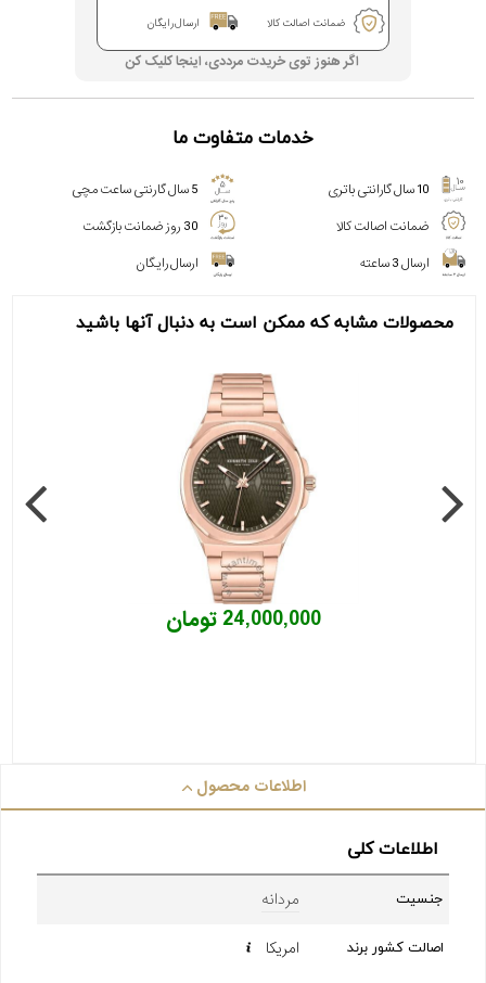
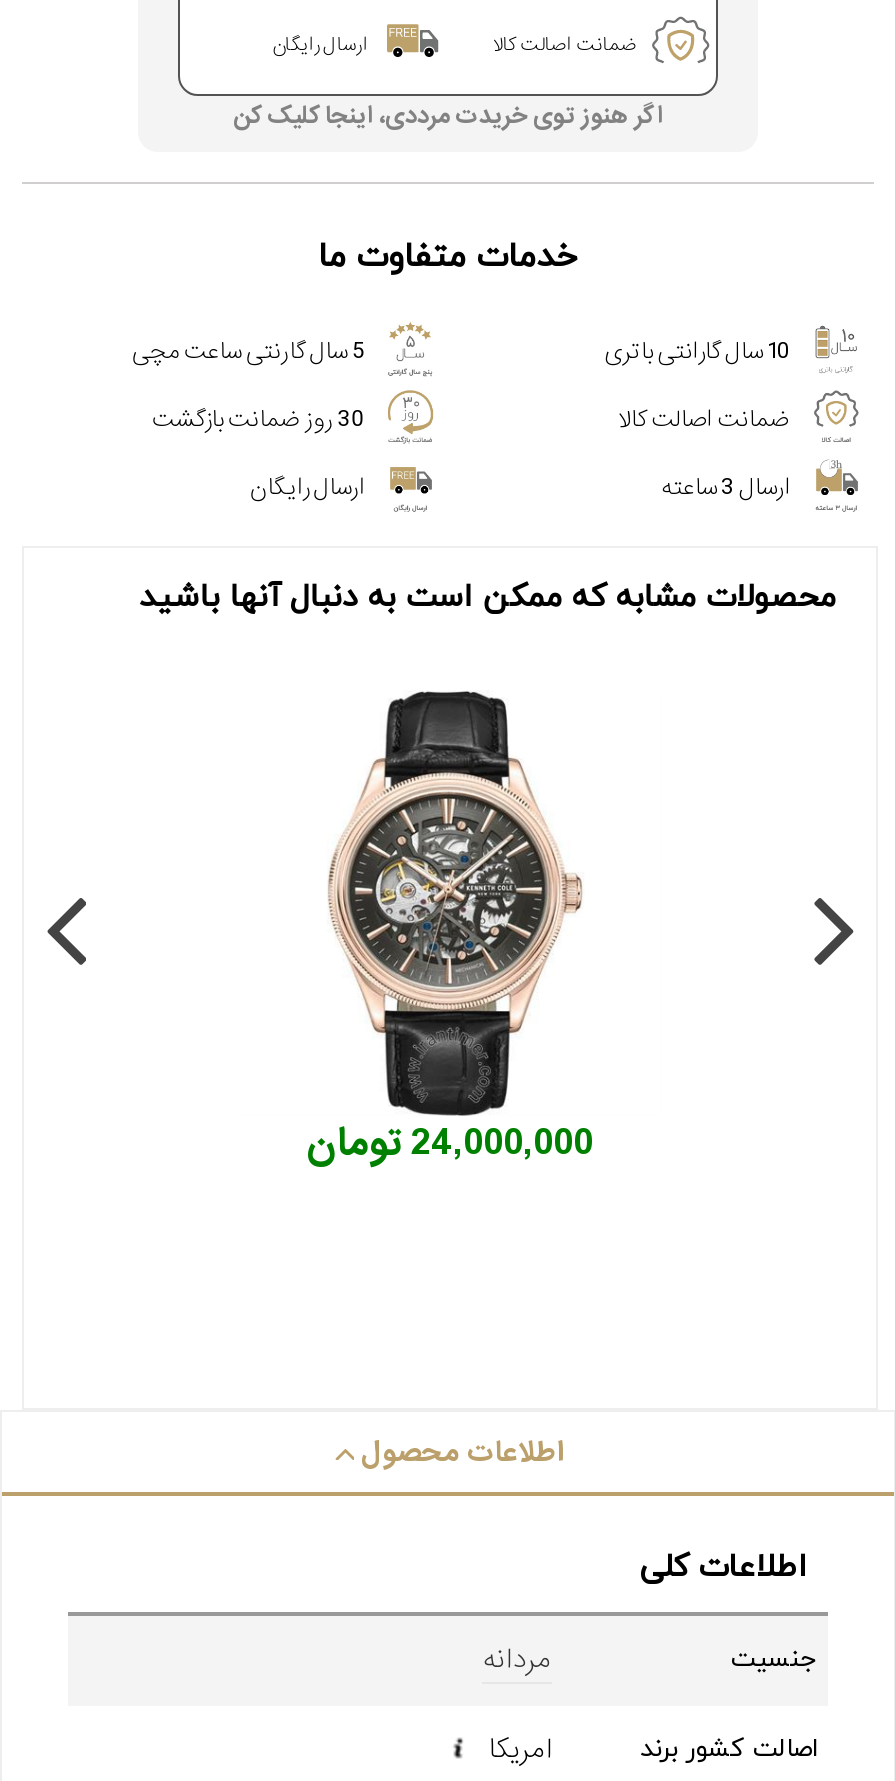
- [image]
+ [image]
